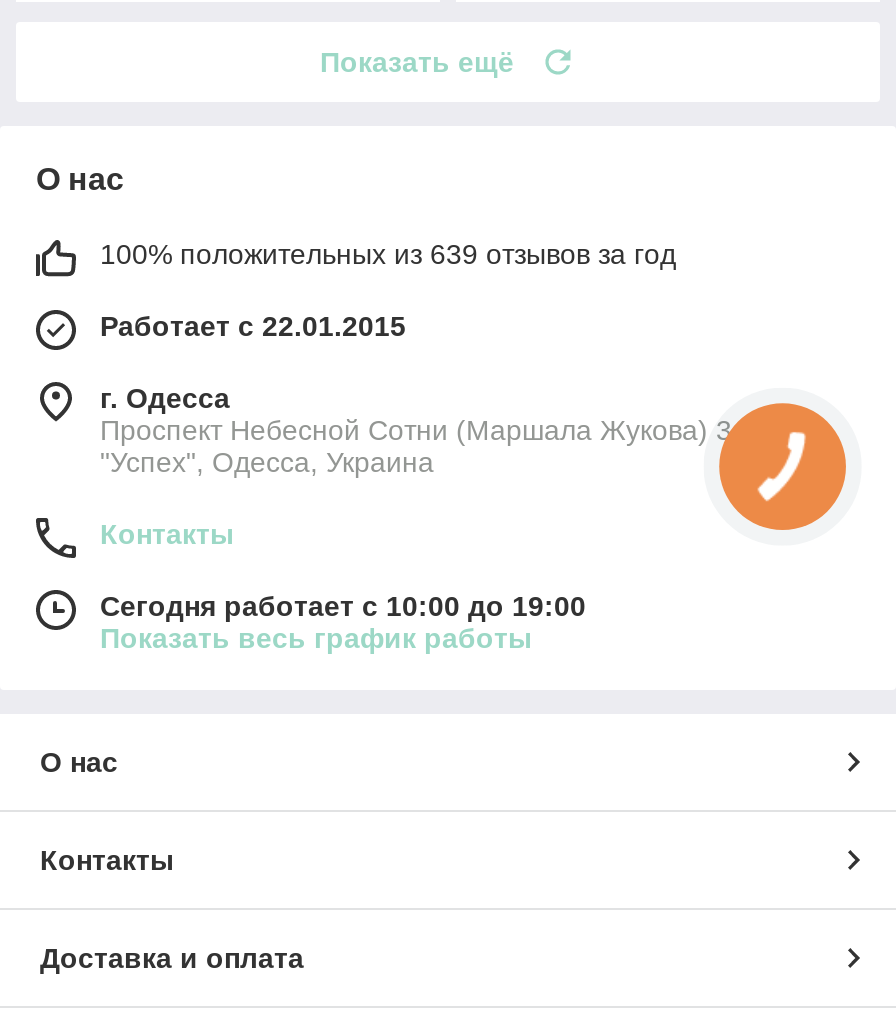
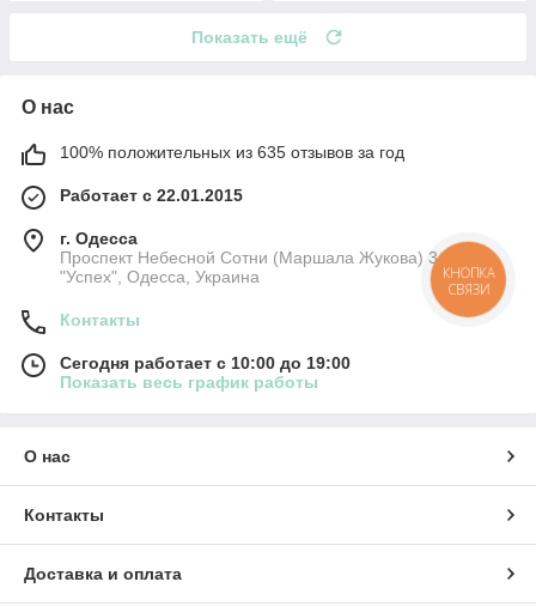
- 100% положительных из 639 отзывов за год
+ 100% положительных из 635 отзывов за год

+ КНОПКА
+ СВЯЗИ
